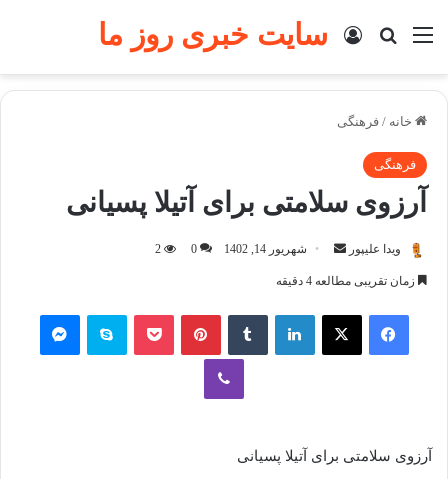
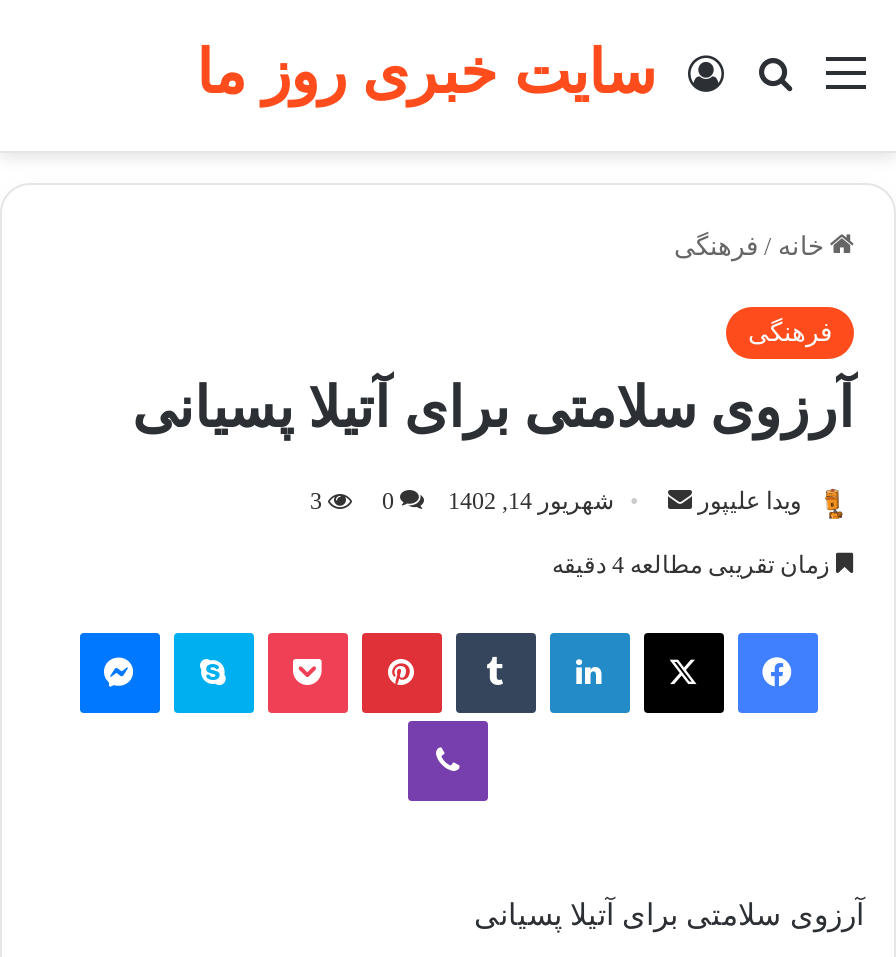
- 2
+ 3
